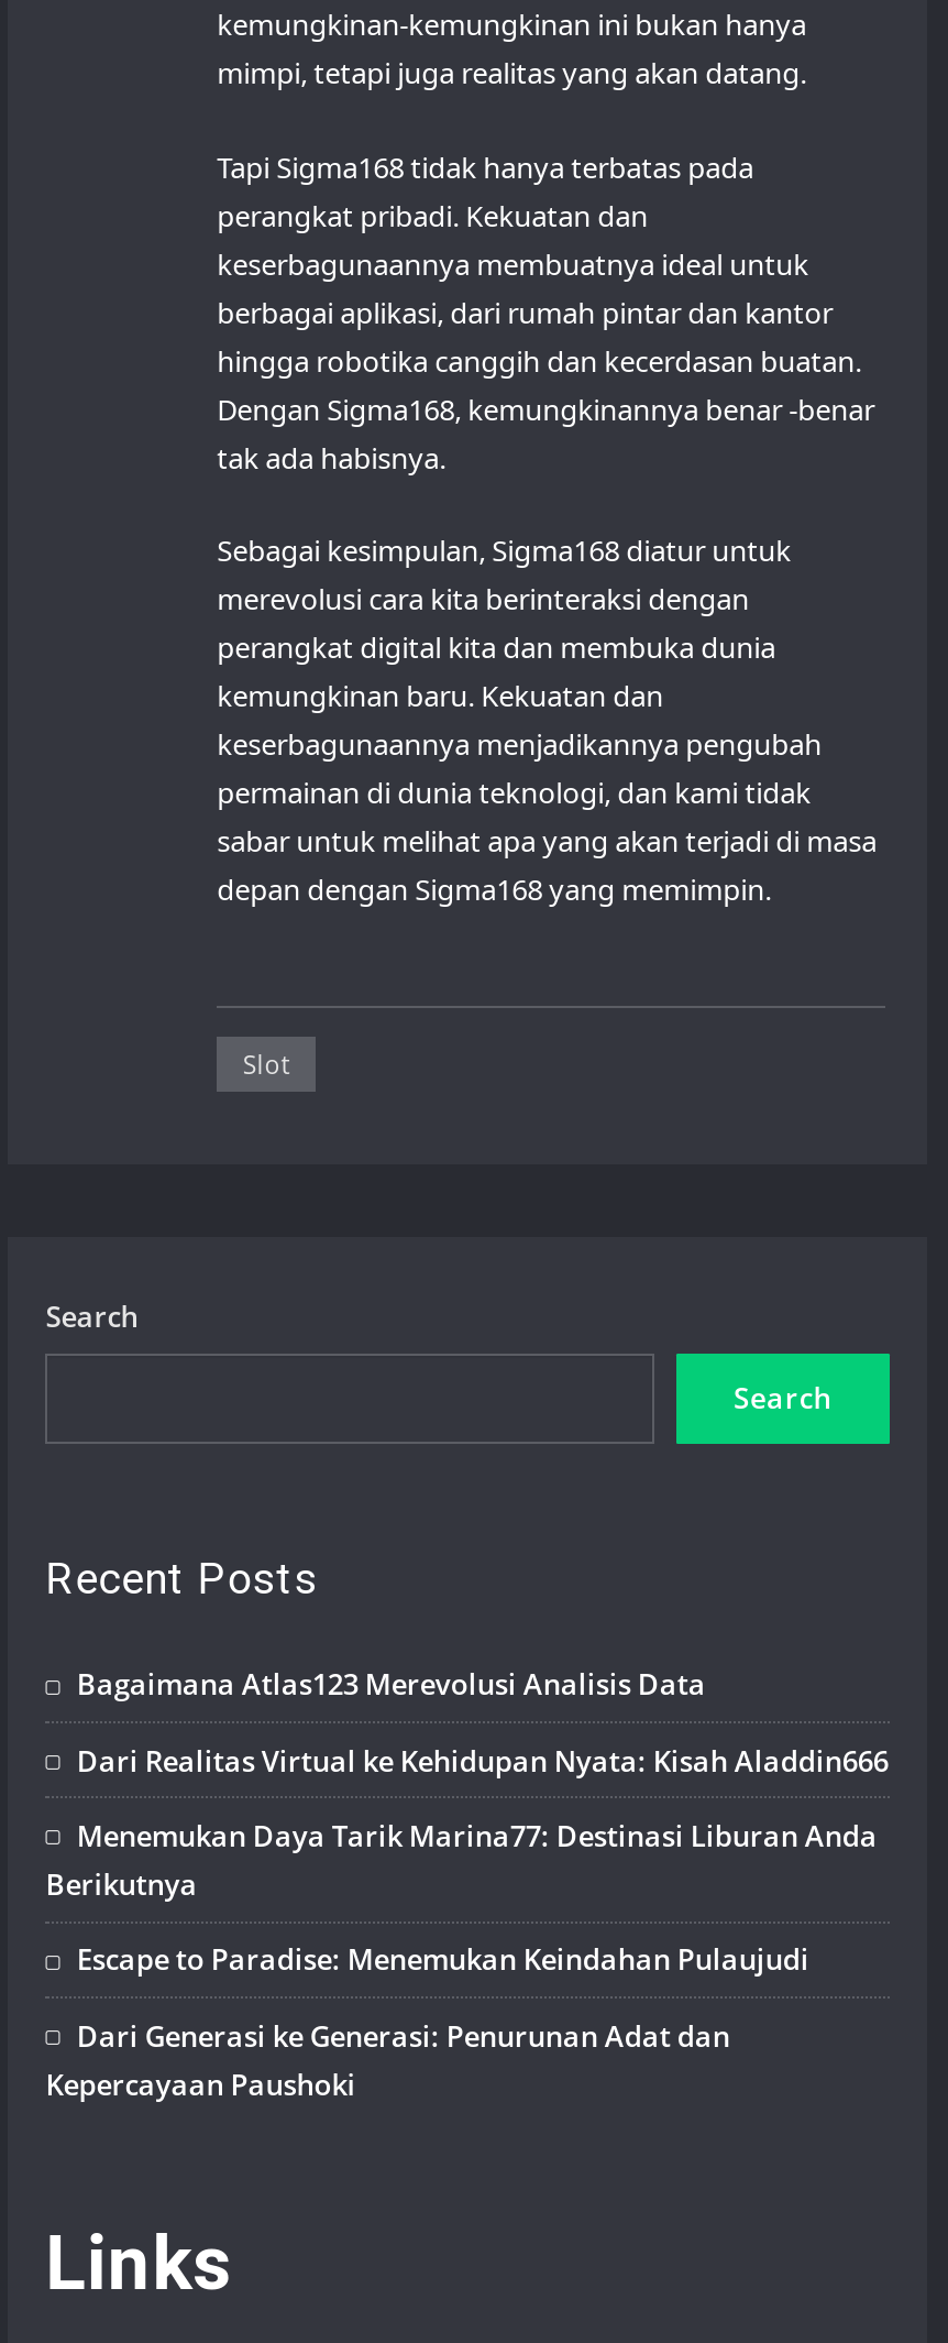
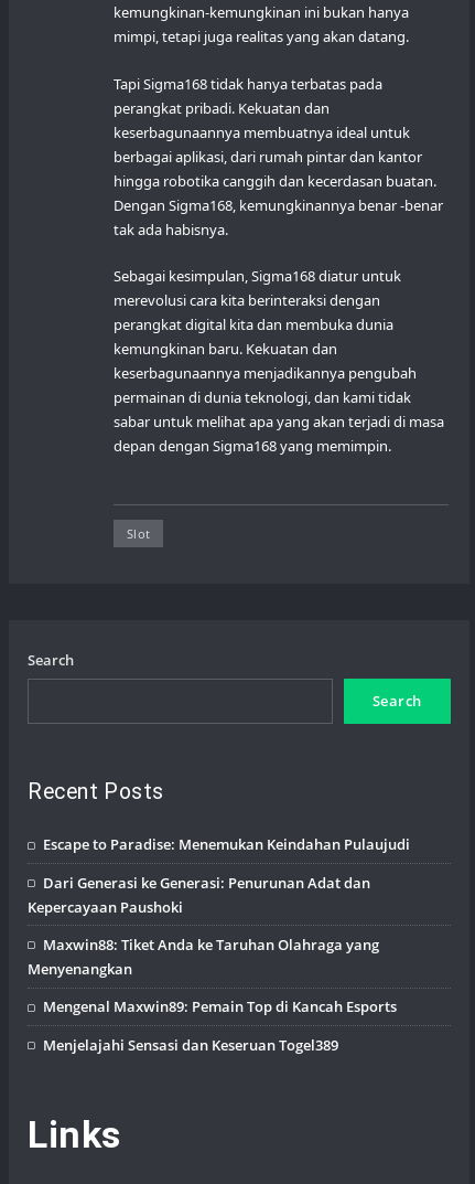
- Bagaimana Atlas123 Merevolusi Analisis Data
- Dari Realitas Virtual ke Kehidupan Nyata: Kisah Aladdin666
- Menemukan Daya Tarik Marina77: Destinasi Liburan Anda
- Berikutnya

moved up: Escape to Paradise: Menemukan Keindahan Pulaujudi | Dari Generasi ke Generasi: Penurunan Adat dan | Kepercayaan Paushoki

+ Maxwin88: Tiket Anda ke Taruhan Olahraga yang
+ Menyenangkan
+ Mengenal Maxwin89: Pemain Top di Kancah Esports
+ Menjelajahi Sensasi dan Keseruan Togel389
